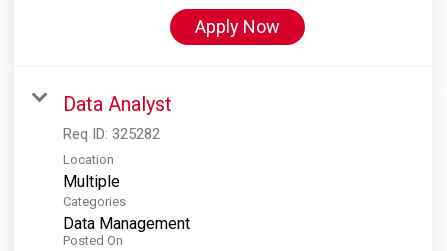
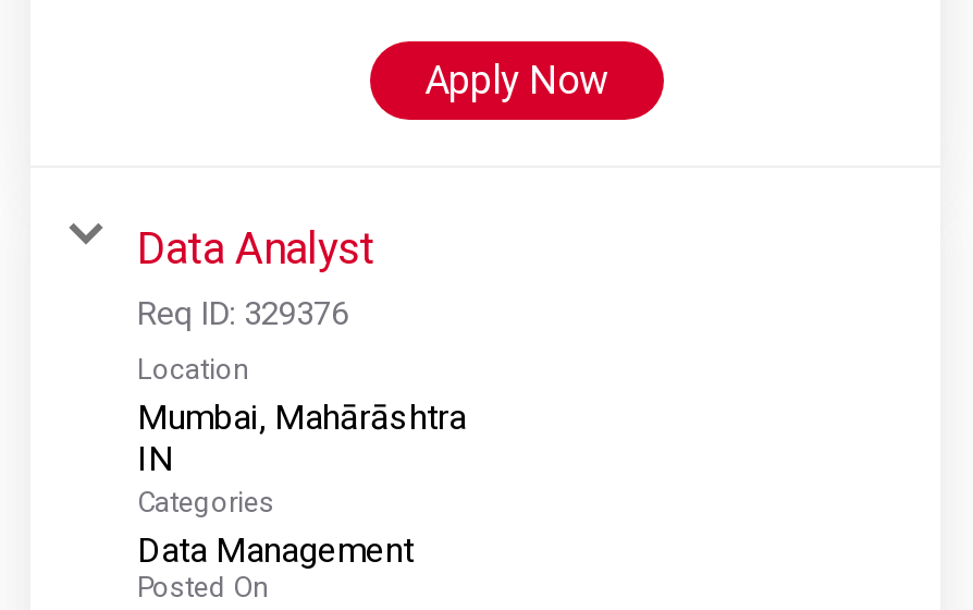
- Req ID: 325282
+ Req ID: 329376

- Multiple
+ Mumbai, Mahārāshtra
